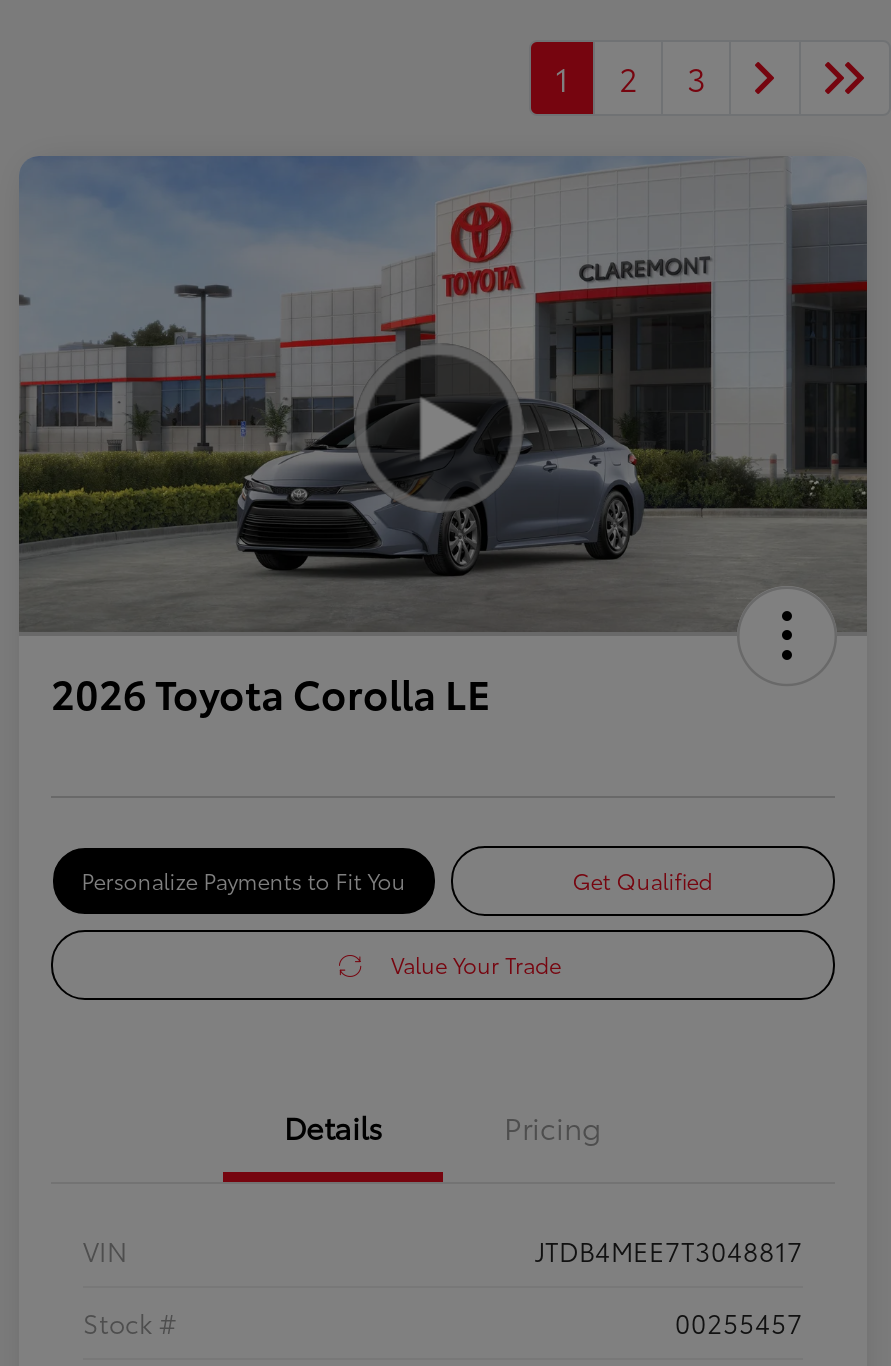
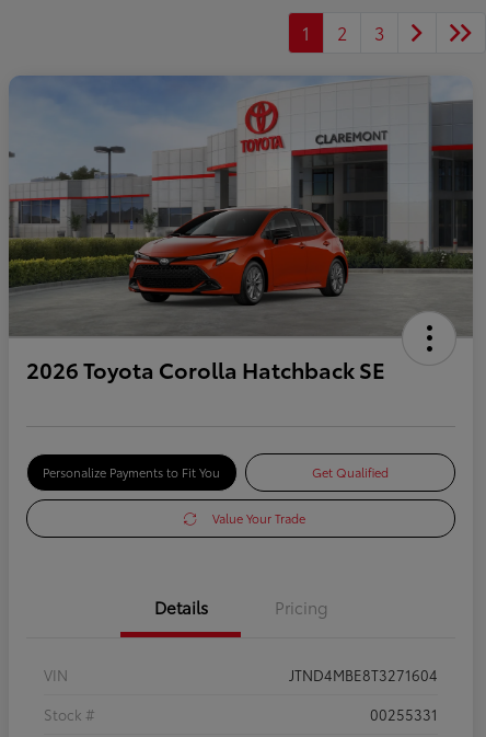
- [image]
+ [image]

- 2026 Toyota Corolla LE
+ 2026 Toyota Corolla Hatchback SE

- JTDB4MEE7T3048817
+ JTND4MBE8T3271604

- 00255457
+ 00255331
